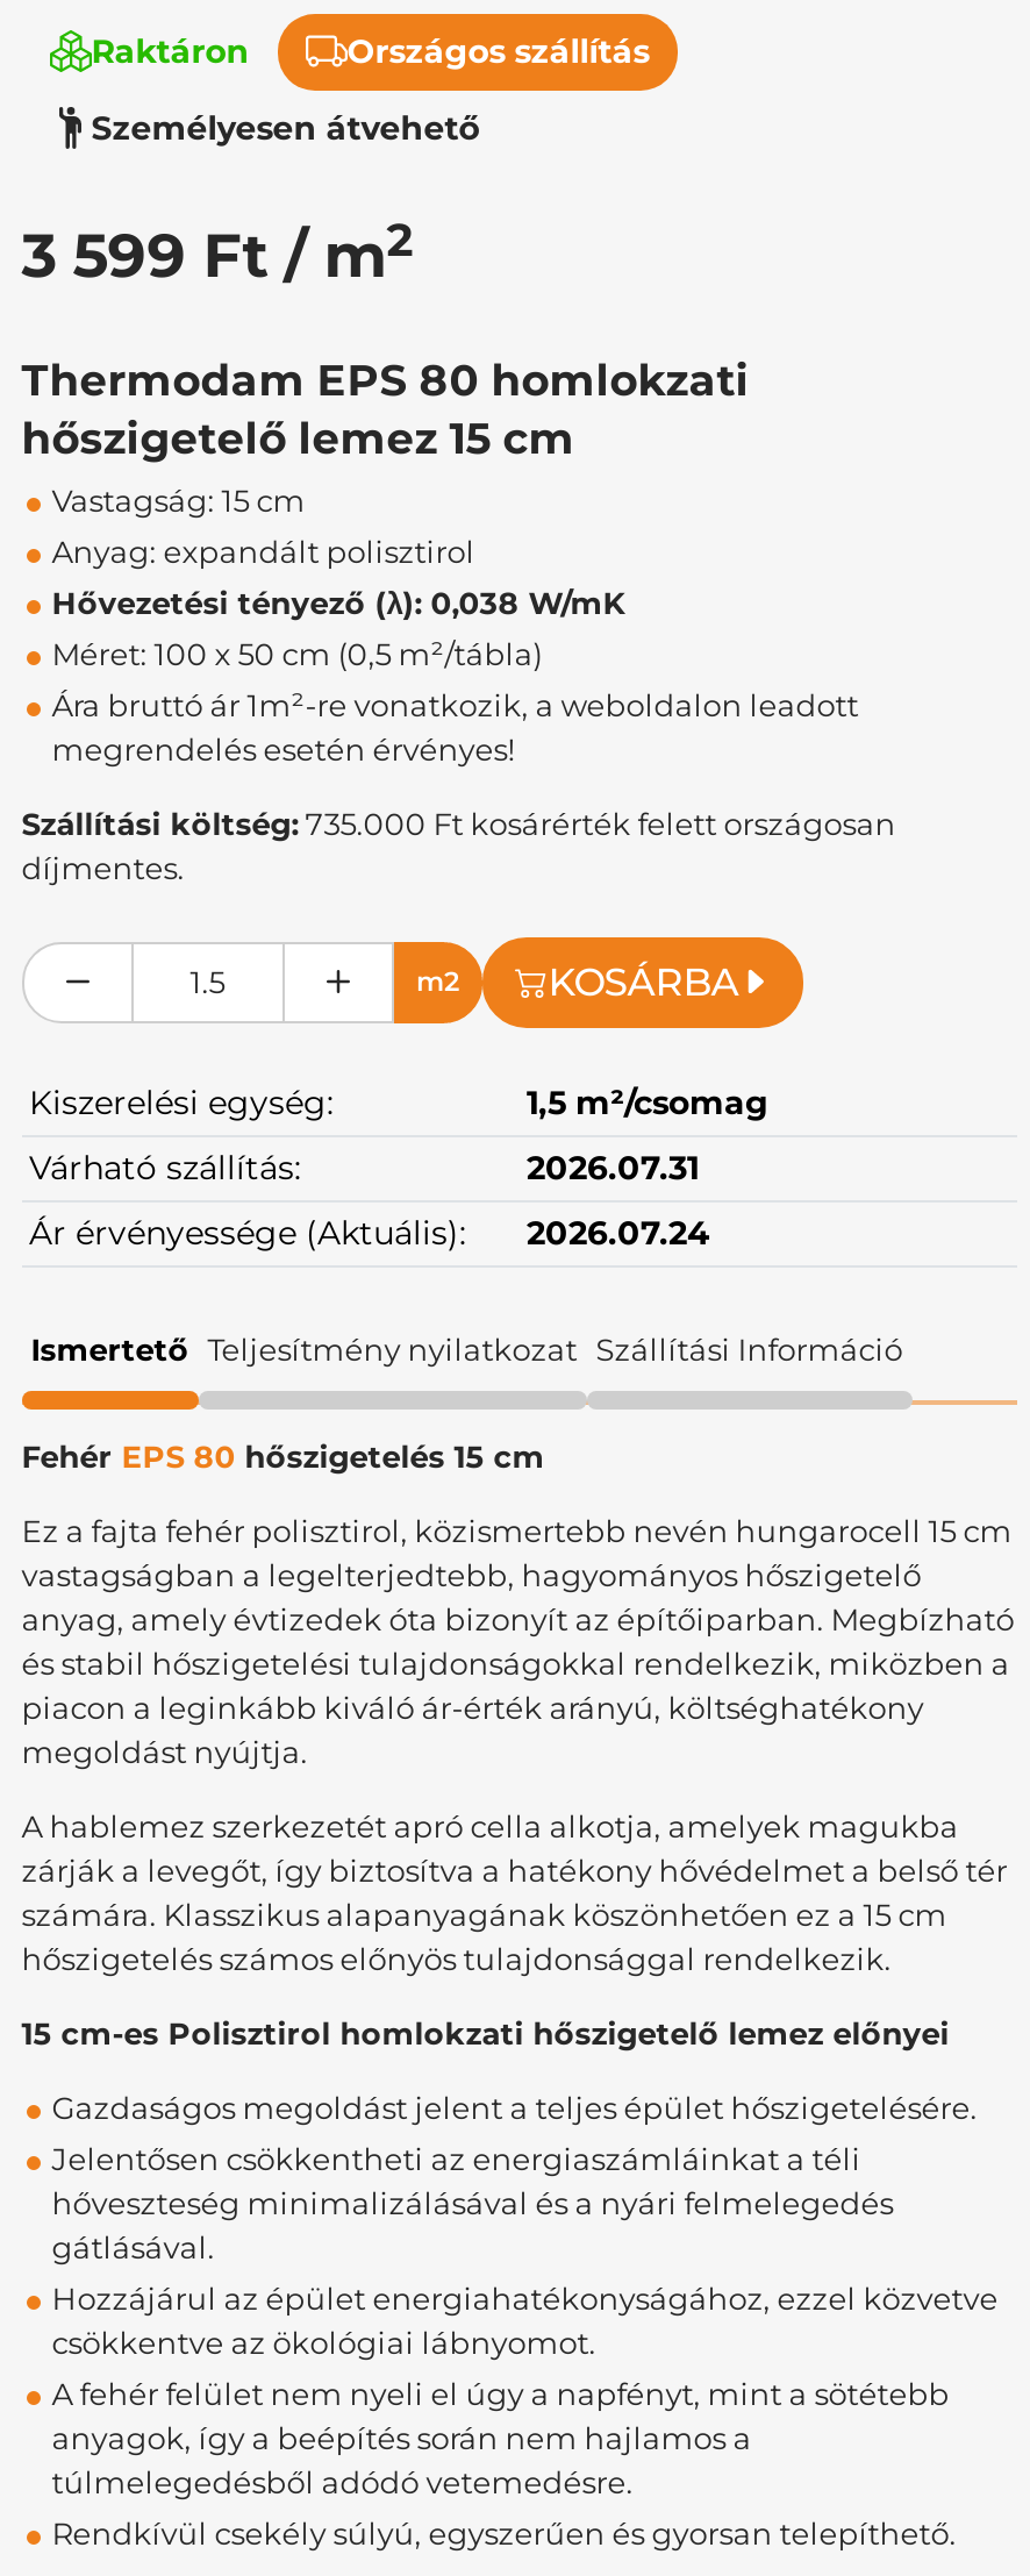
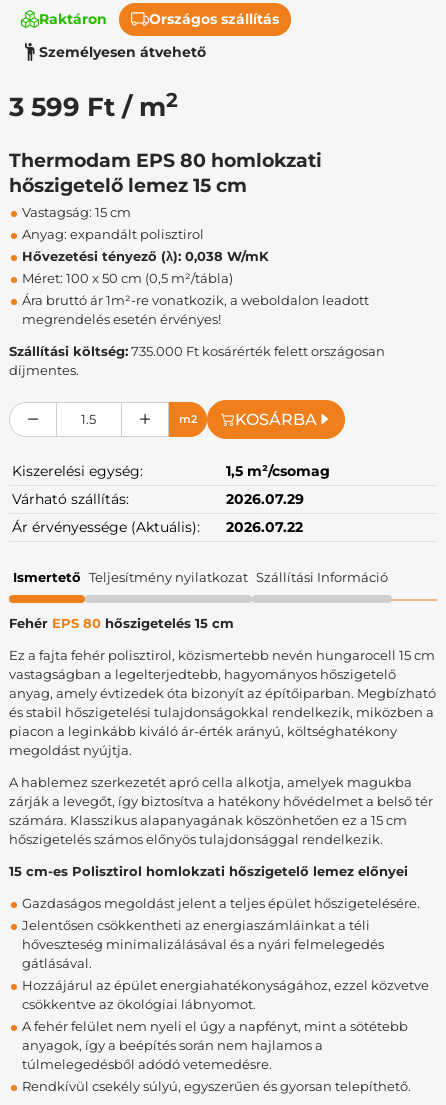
- 2026.07.31
+ 2026.07.29

- Ár érvényessége (Aktuális): 2026.07.24
+ Ár érvényessége (Aktuális): 2026.07.22
